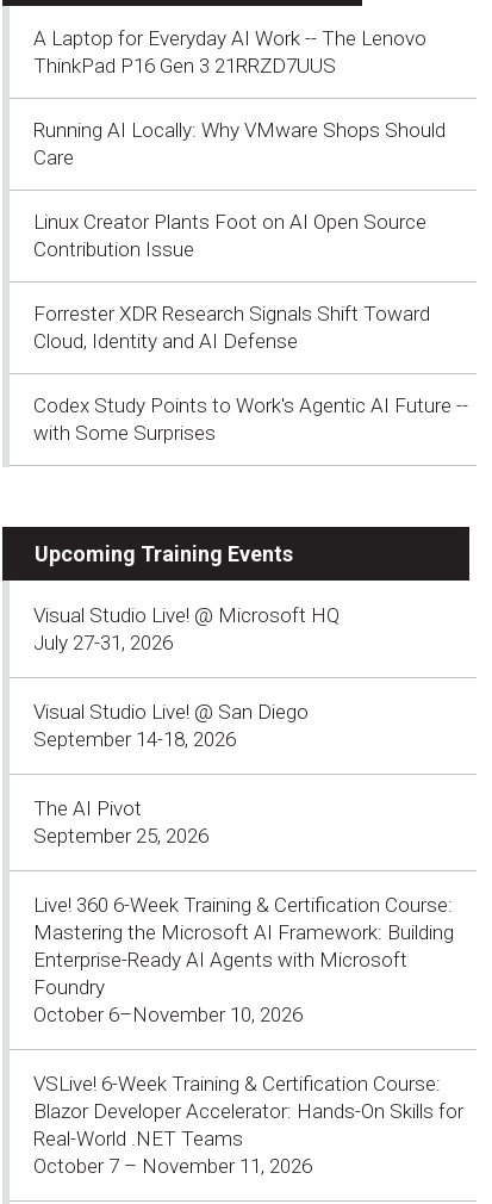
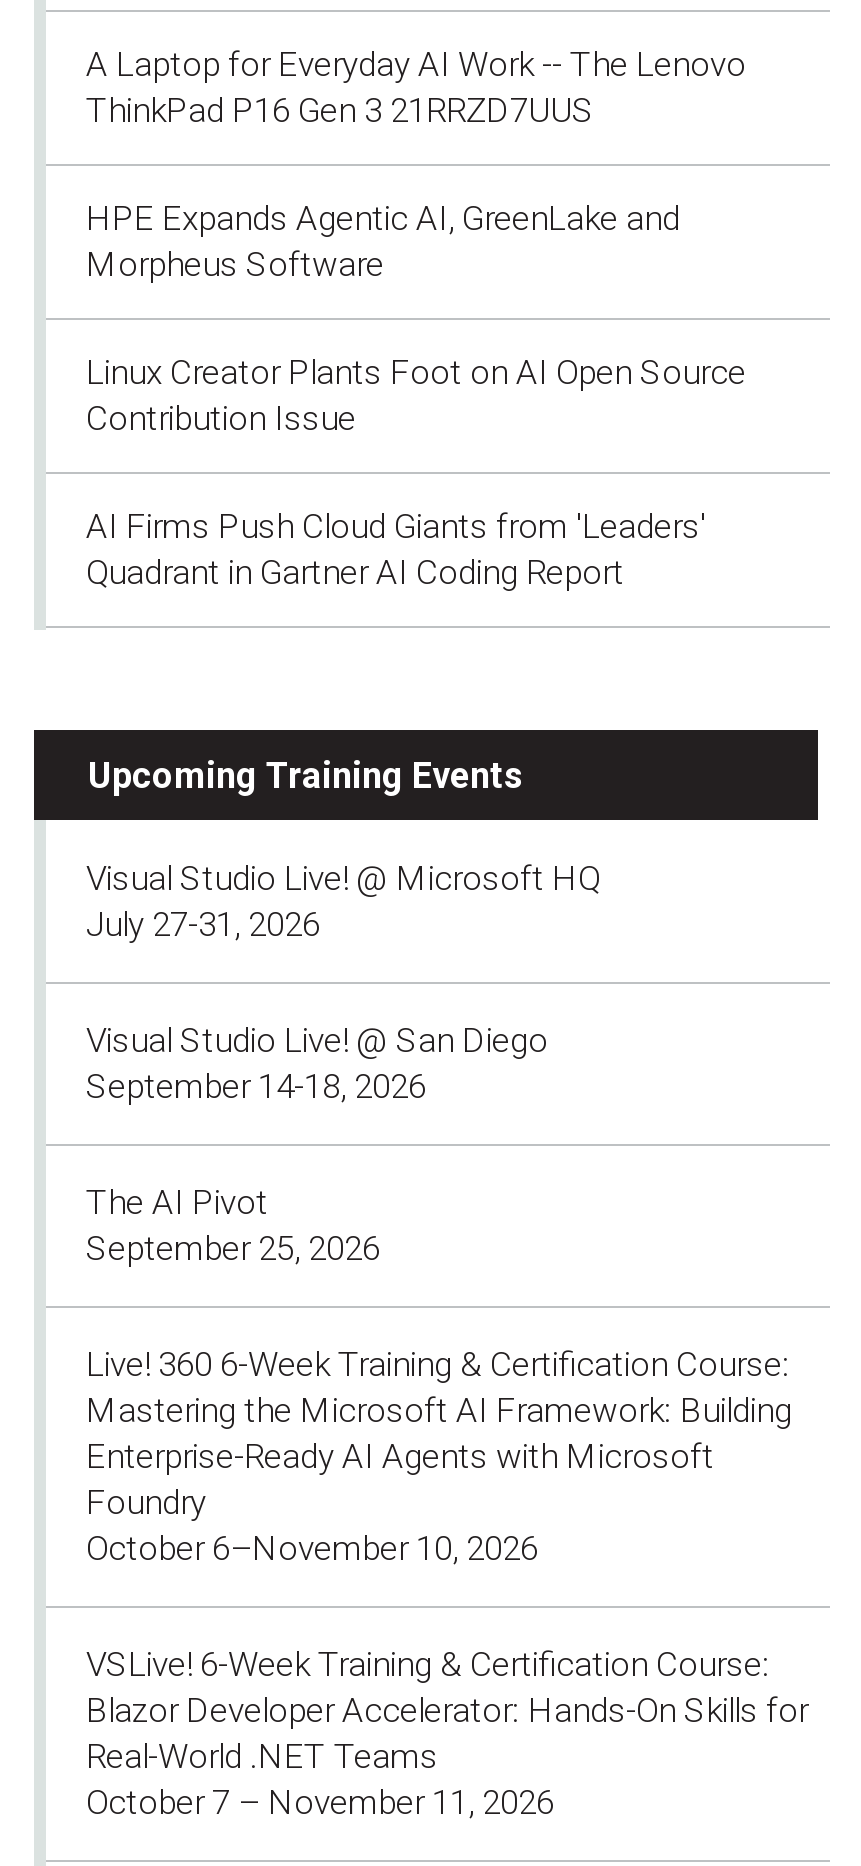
- Running AI Locally: Why VMware Shops Should
- Care
+ HPE Expands Agentic AI, GreenLake and
+ Morpheus Software

- Forrester XDR Research Signals Shift Toward
- Cloud, Identity and AI Defense
- Codex Study Points to Work's Agentic AI Future --
- with Some Surprises
+ AI Firms Push Cloud Giants from 'Leaders'
+ Quadrant in Gartner AI Coding Report
